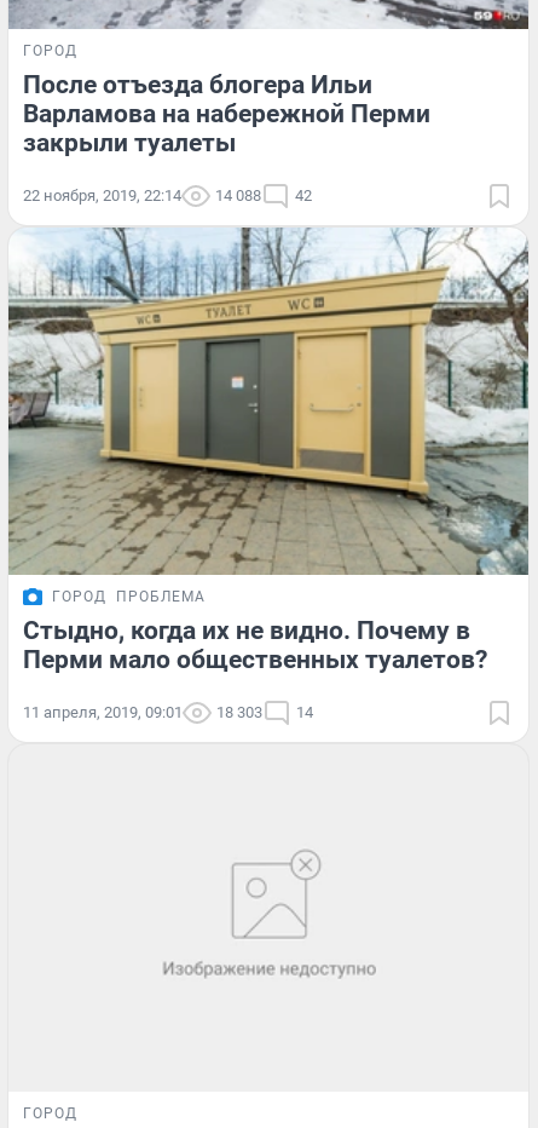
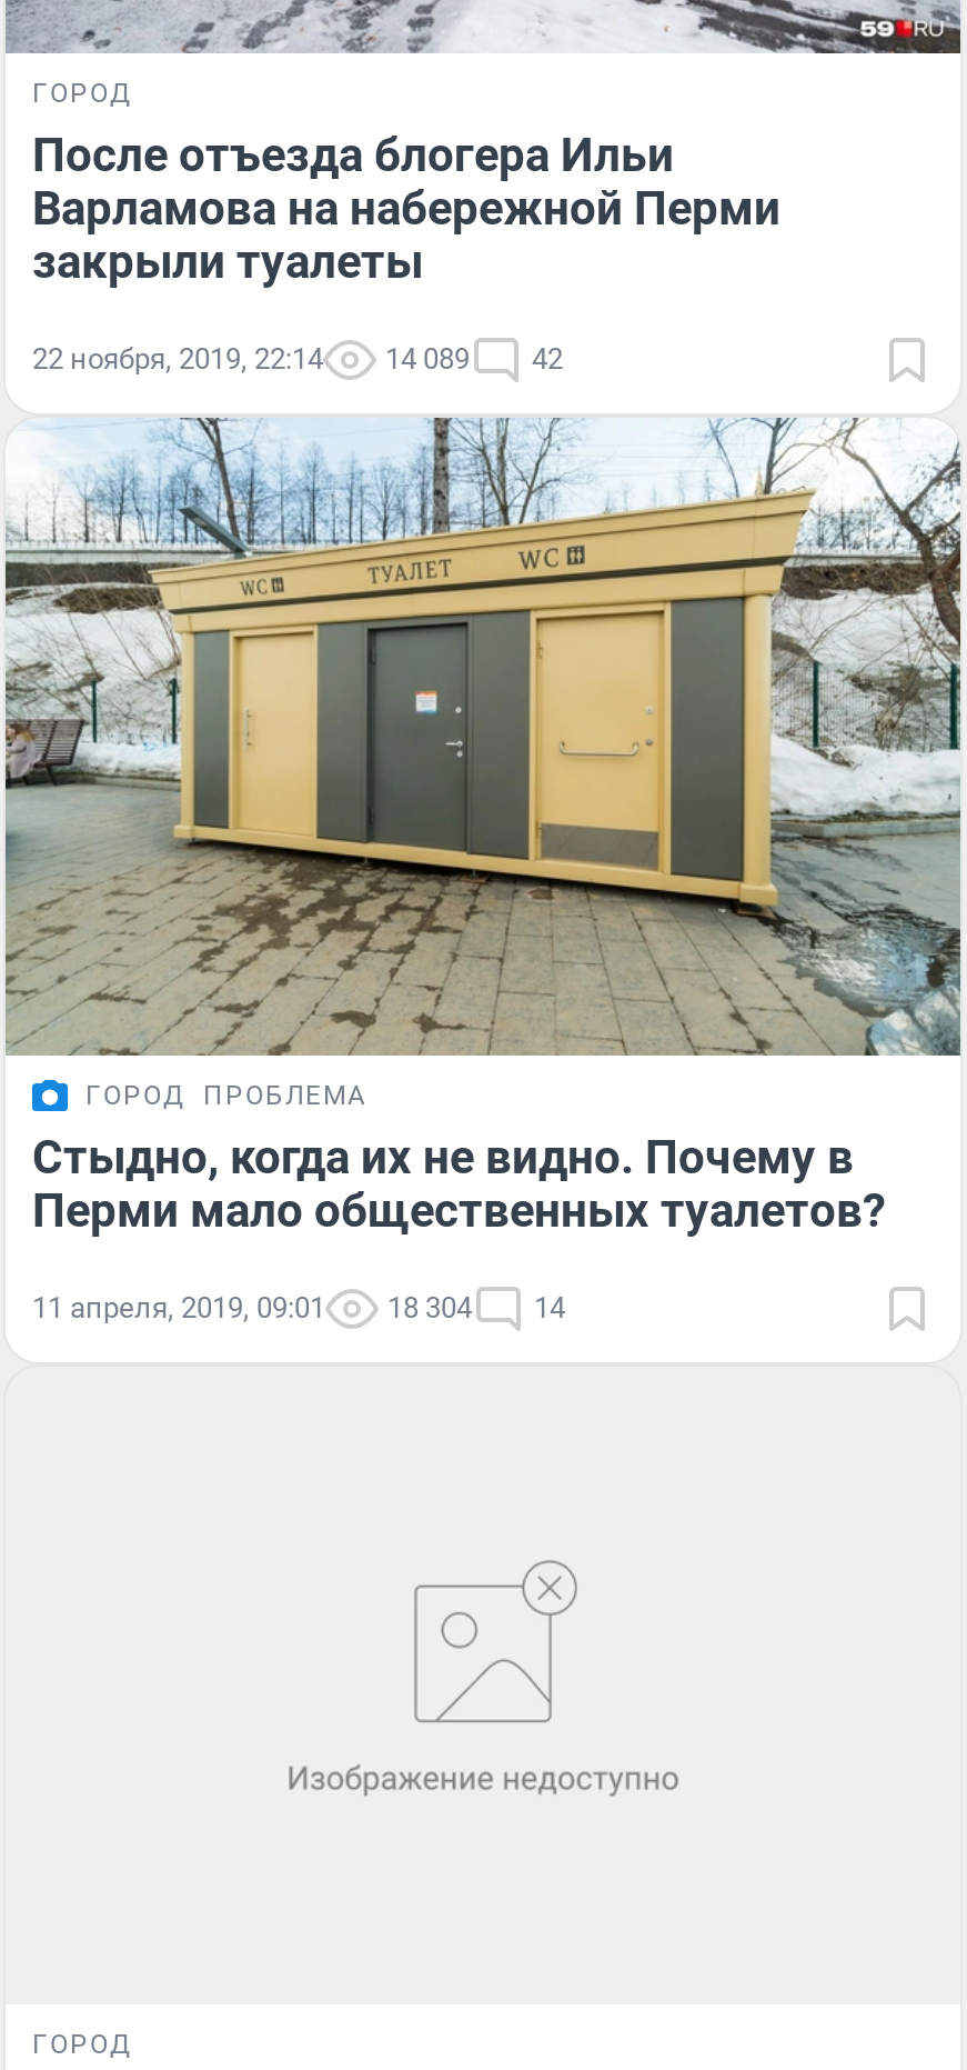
- 22 ноября, 2019, 22:14 14 088 42
+ 22 ноября, 2019, 22:14 14 089 42

- 11 апреля, 2019, 09:01 18 303 14
+ 11 апреля, 2019, 09:01 18 304 14
